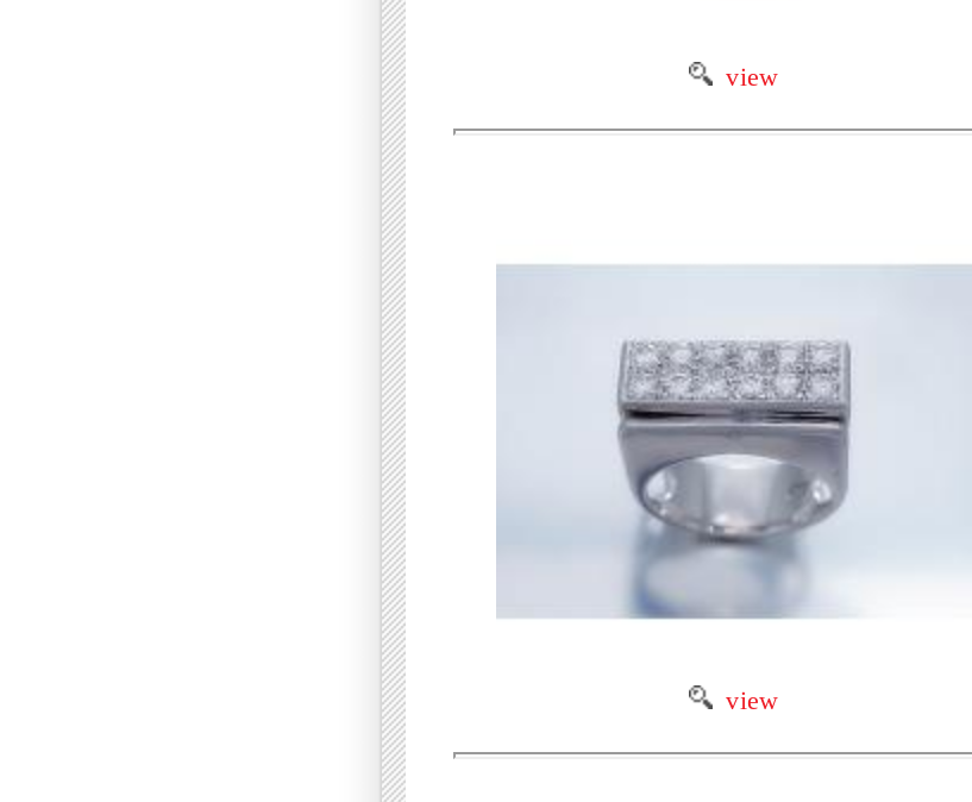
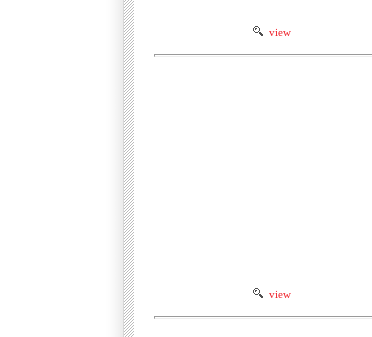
- [image]
